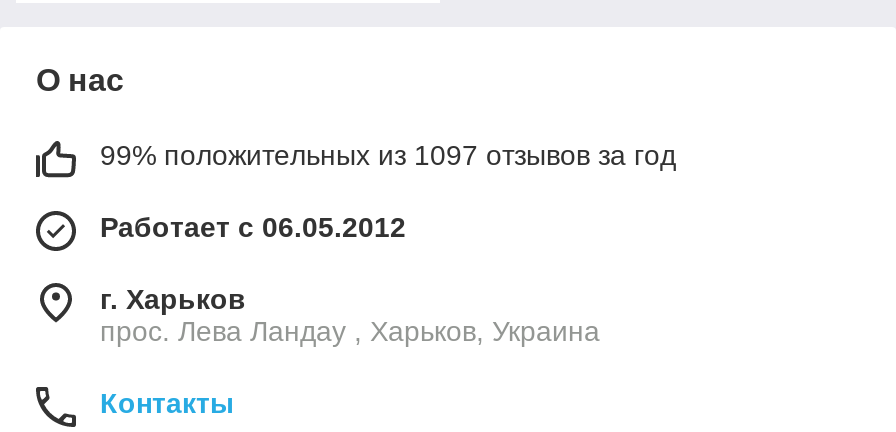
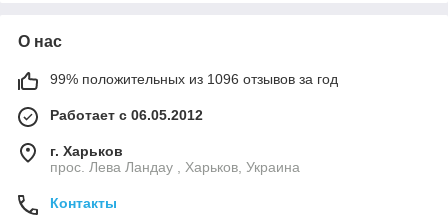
- 99% положительных из 1097 отзывов за год
+ 99% положительных из 1096 отзывов за год
